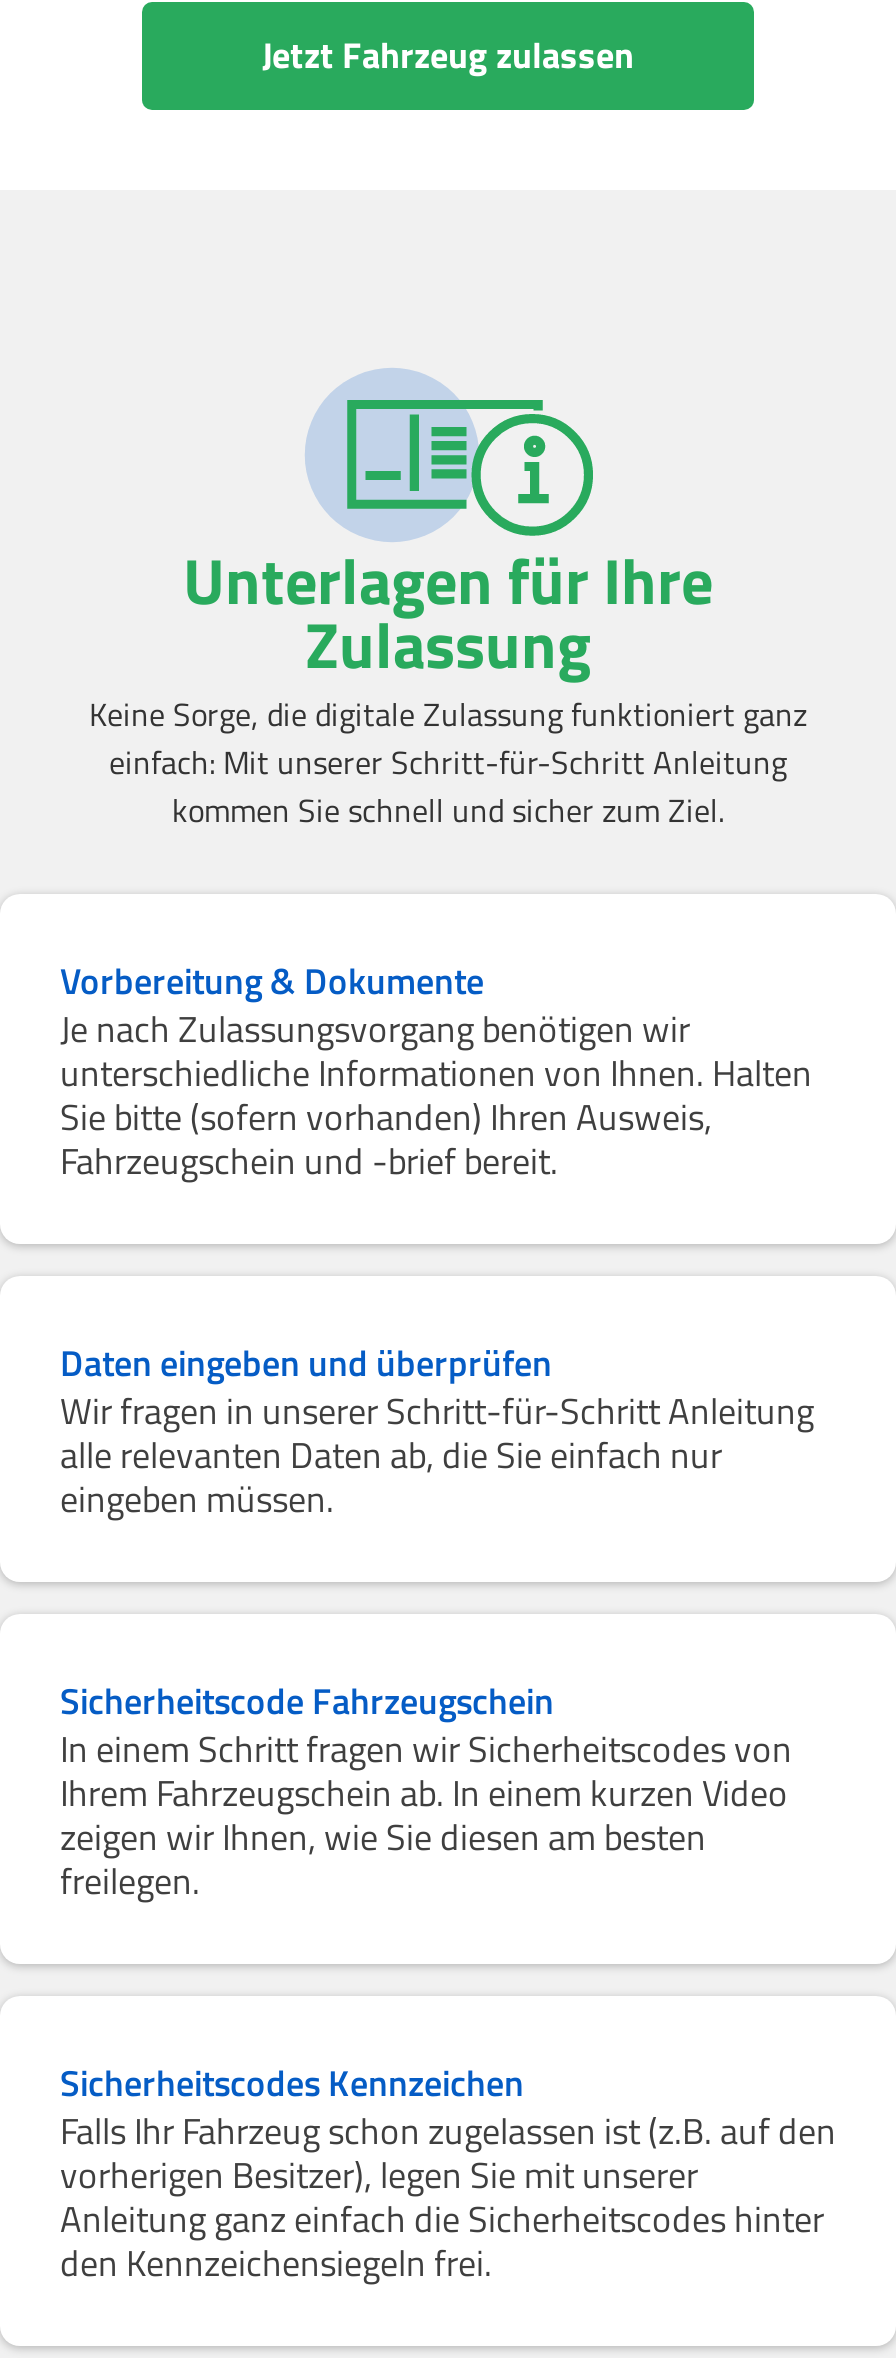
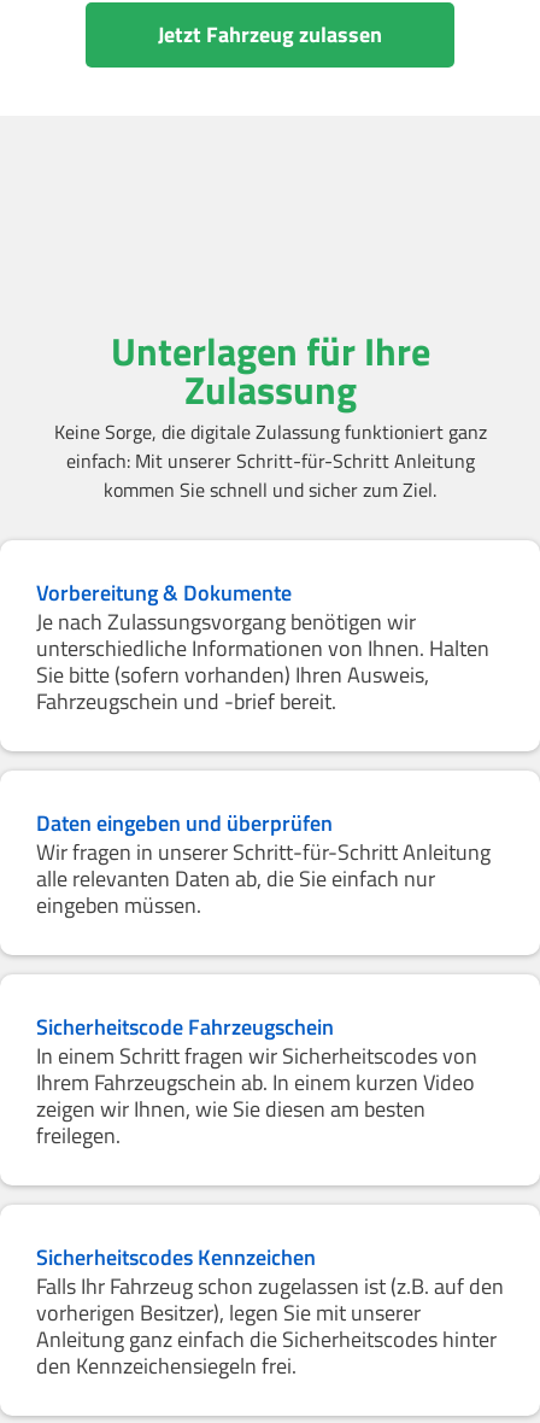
- [image]
